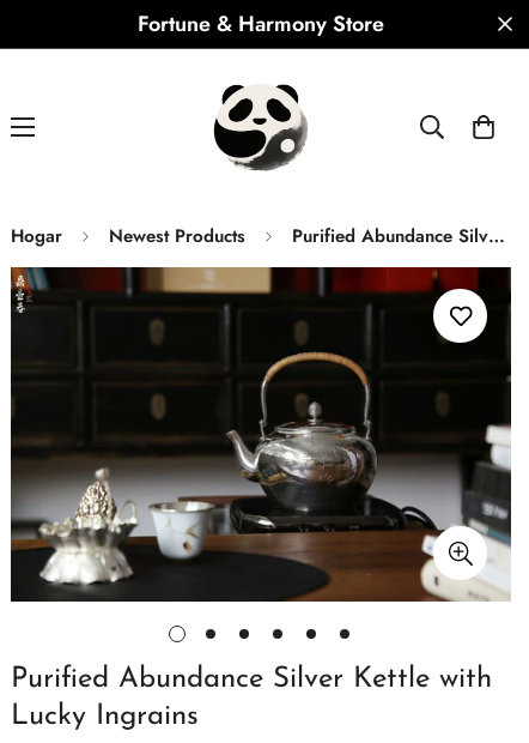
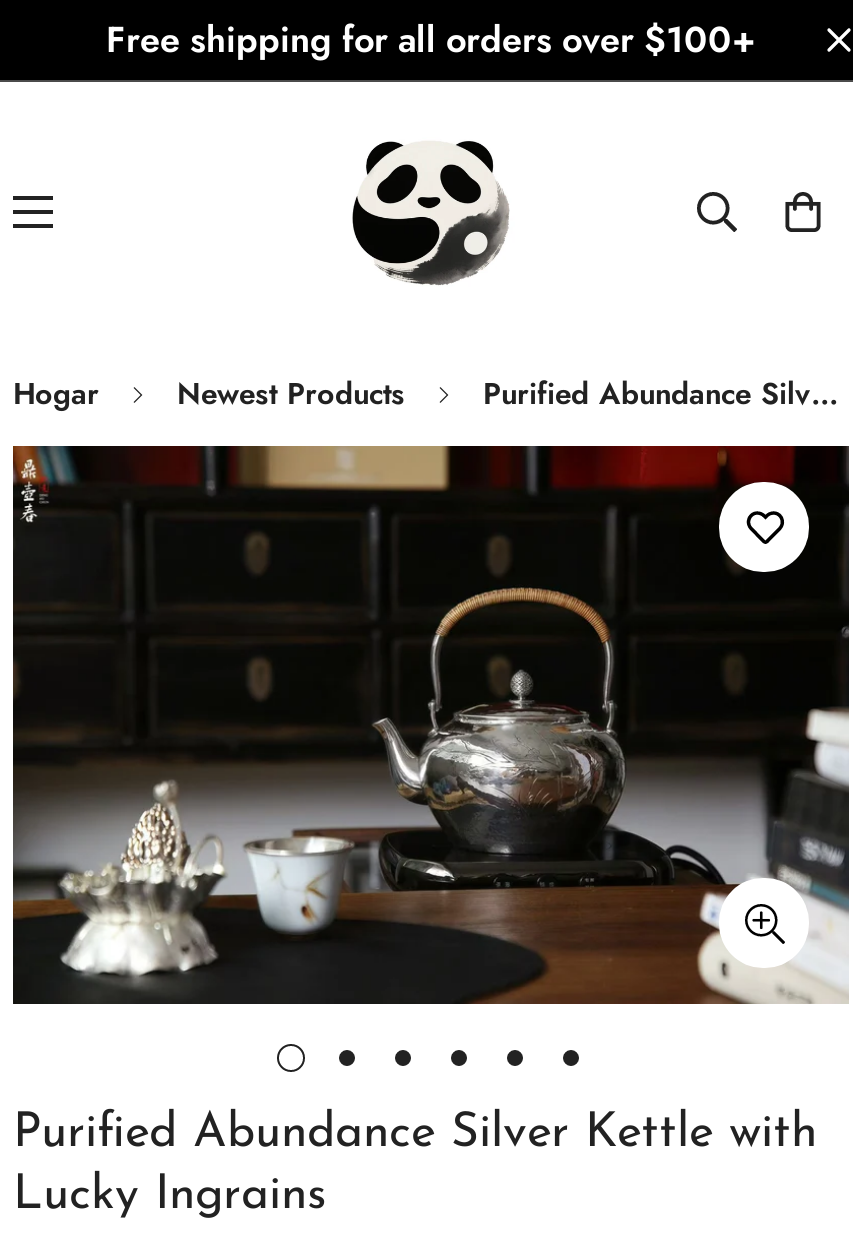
- Fortune & Harmony Store
+ Free shipping for all orders over $100+
